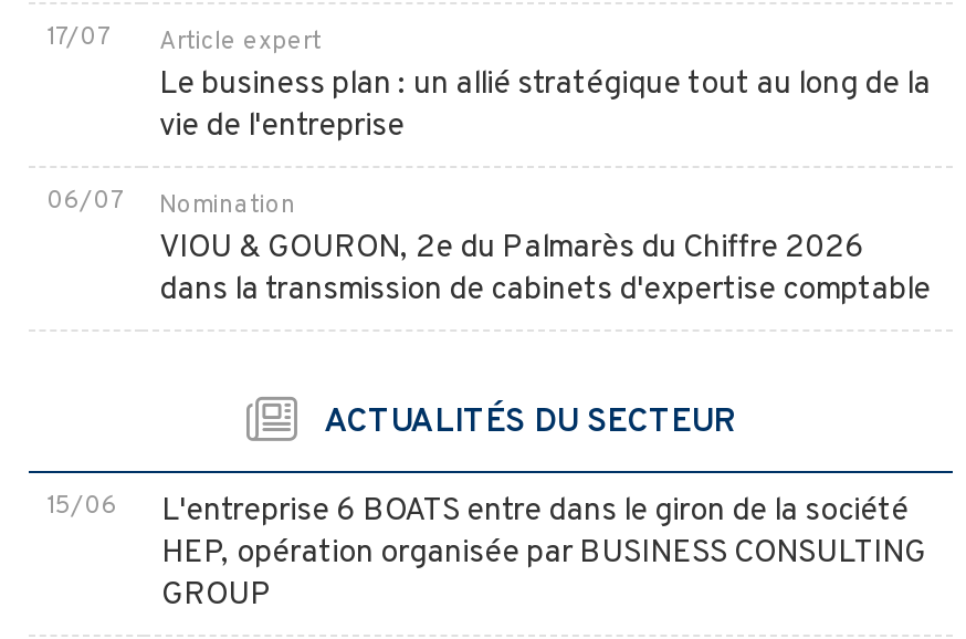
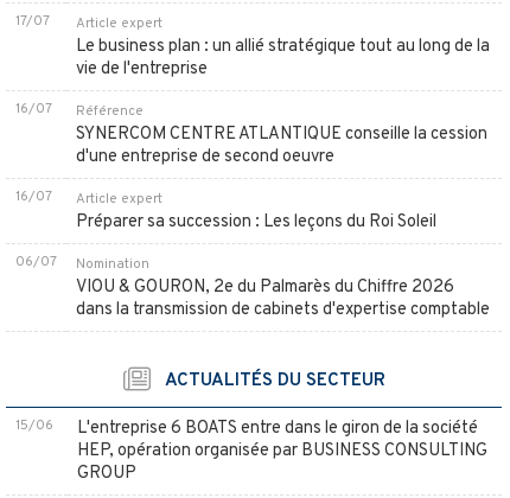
+ 16/07
+ Référence
+ SYNERCOM CENTRE ATLANTIQUE conseille la cession
+ d'une entreprise de second oeuvre
+ 16/07
+ Article expert
+ Préparer sa succession : Les leçons du Roi Soleil
